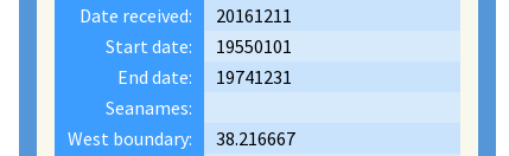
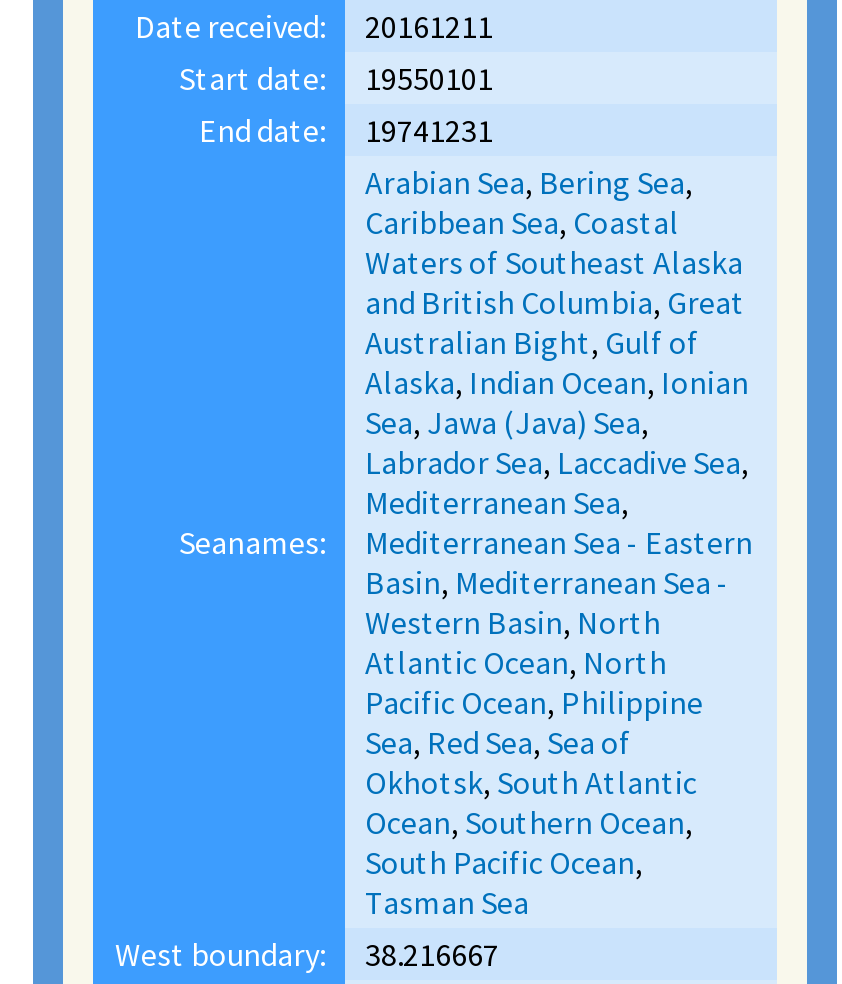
+ Arabian Sea, Bering Sea,
+ Caribbean Sea, Coastal
+ Waters of Southeast Alaska
+ and British Columbia, Great
+ Australian Bight, Gulf of
+ Alaska, Indian Ocean, Ionian
+ Sea, Jawa (Java) Sea,
+ Labrador Sea, Laccadive Sea,
+ Mediterranean Sea,
+ Mediterranean Sea - Eastern
+ Basin, Mediterranean Sea -
+ Western Basin, North
+ Atlantic Ocean, North
+ Pacific Ocean, Philippine
+ Sea, Red Sea, Sea of
+ Okhotsk, South Atlantic
+ Ocean, Southern Ocean,
+ South Pacific Ocean,
+ Tasman Sea
